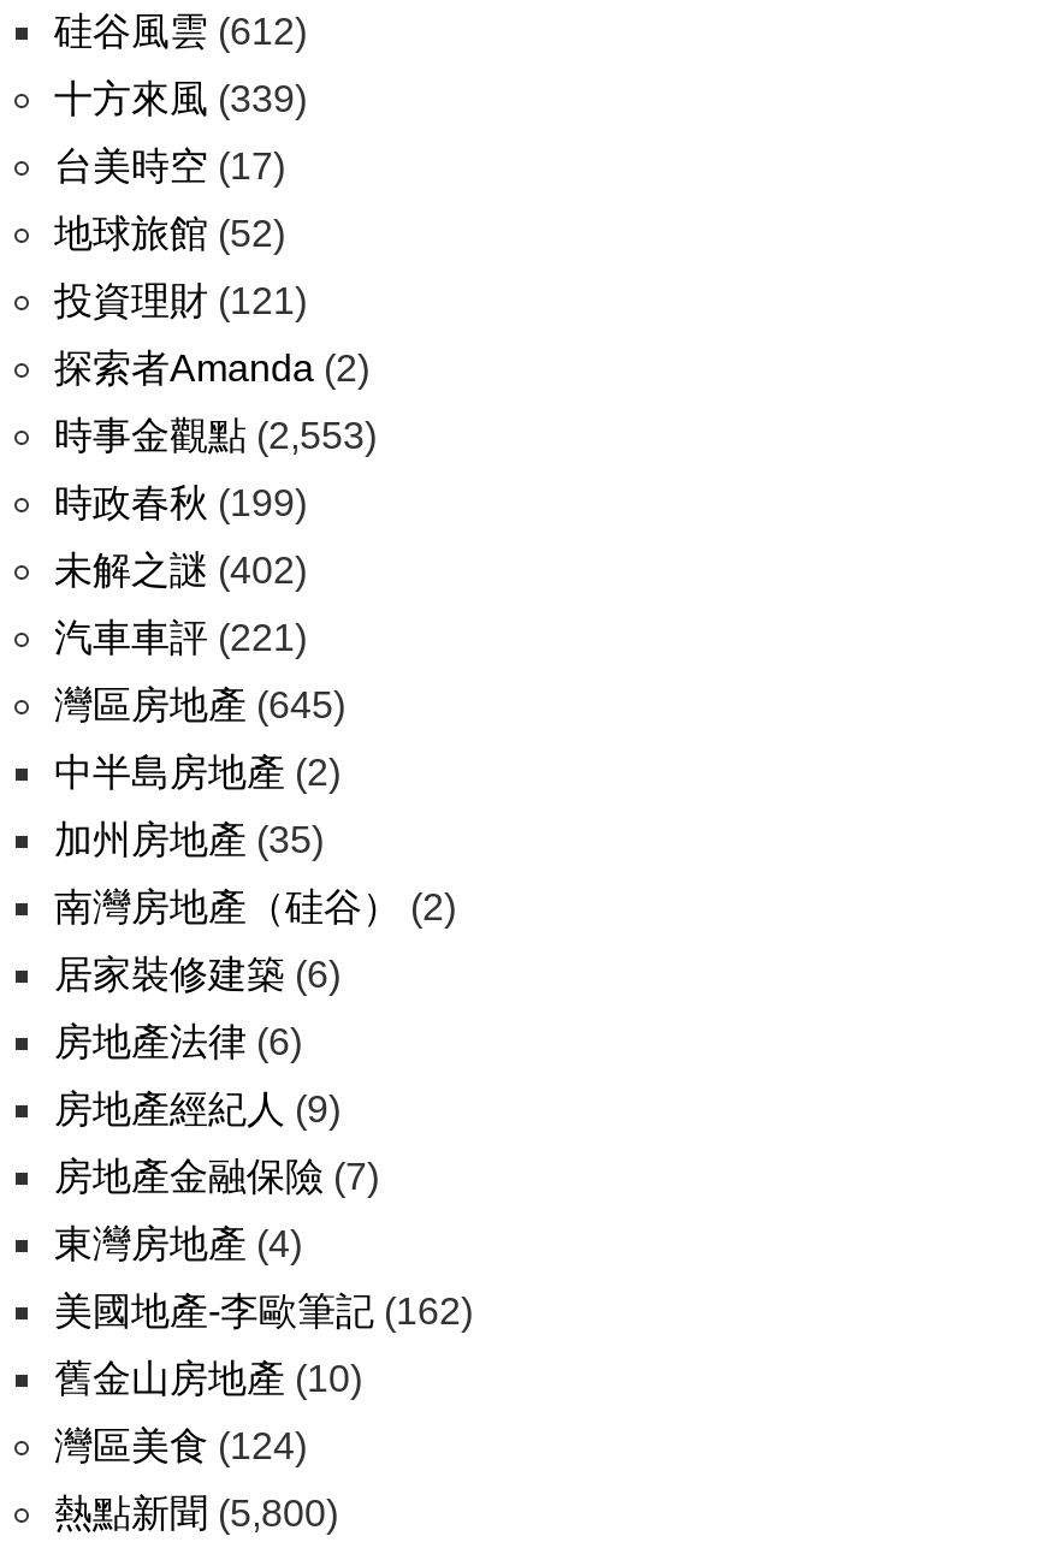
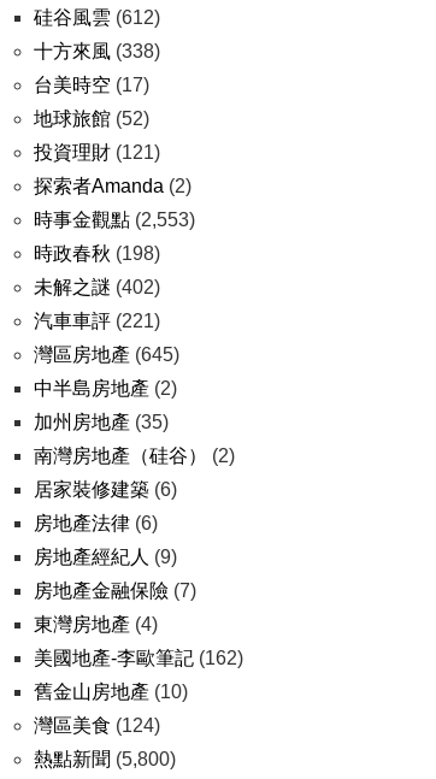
- 十方來風(339)
+ 十方來風(338)

- 時政春秋(199)
+ 時政春秋(198)
